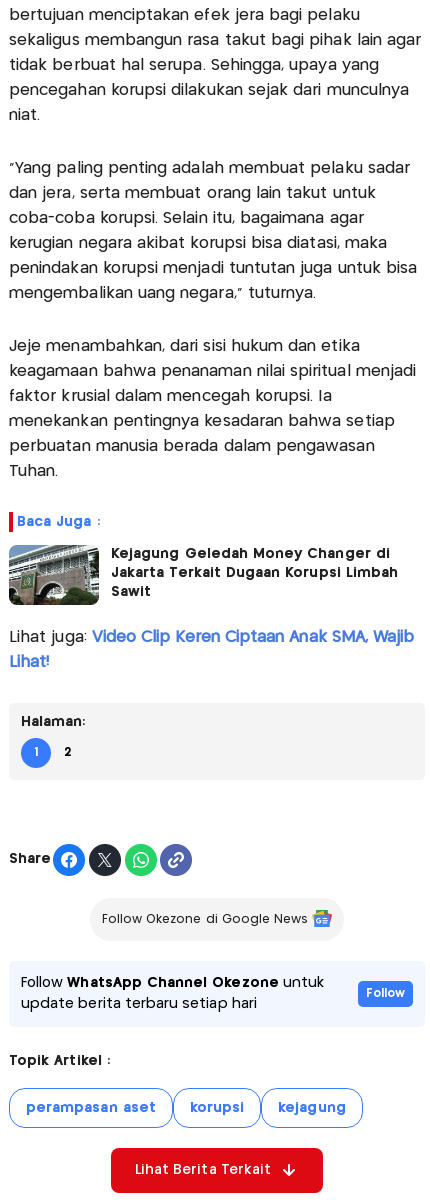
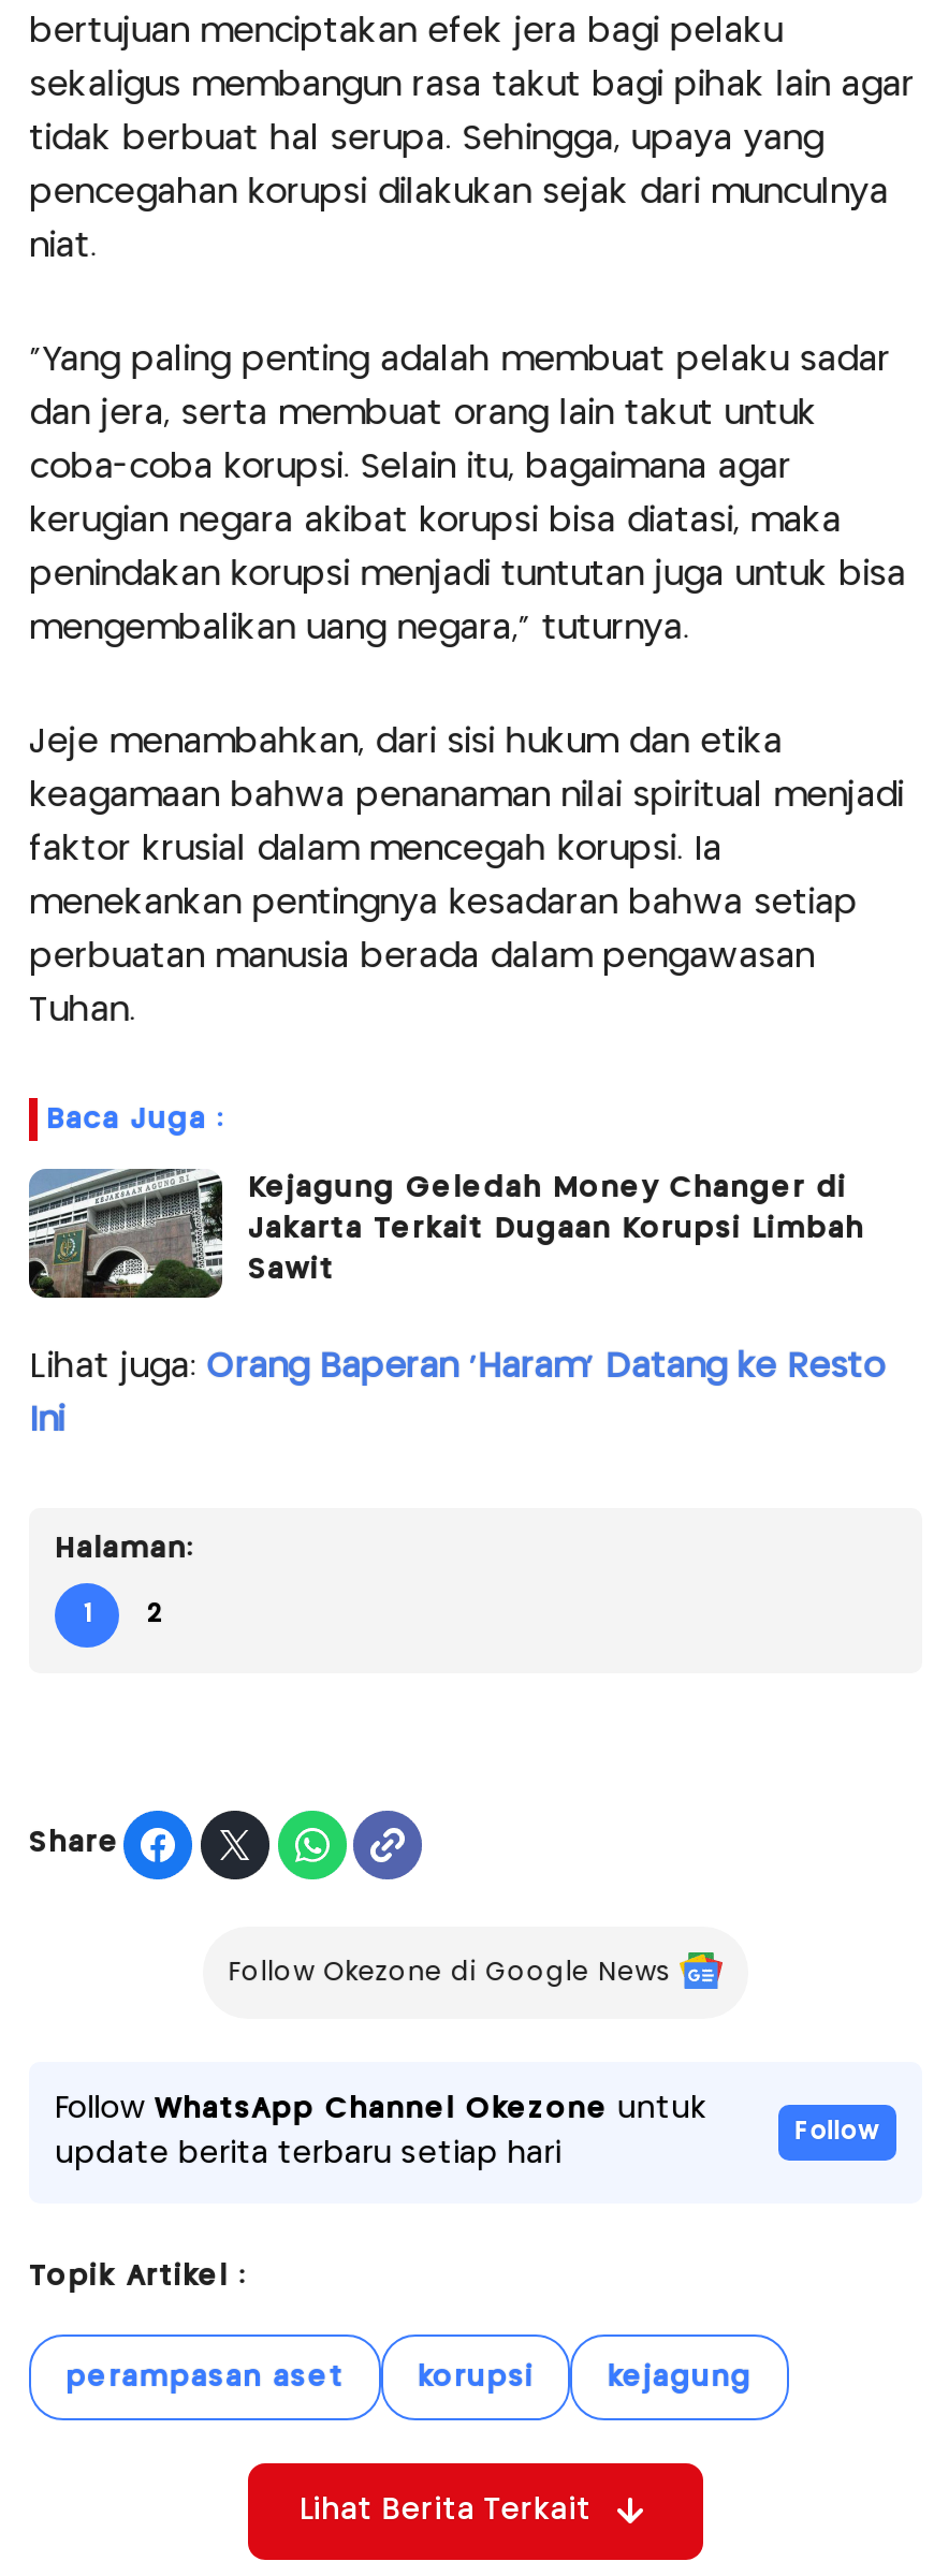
- Lihat juga: Video Clip Keren Ciptaan Anak SMA, Wajib
+ Lihat juga: Orang Baperan 'Haram' Datang ke Resto

- Lihat!
+ Ini
